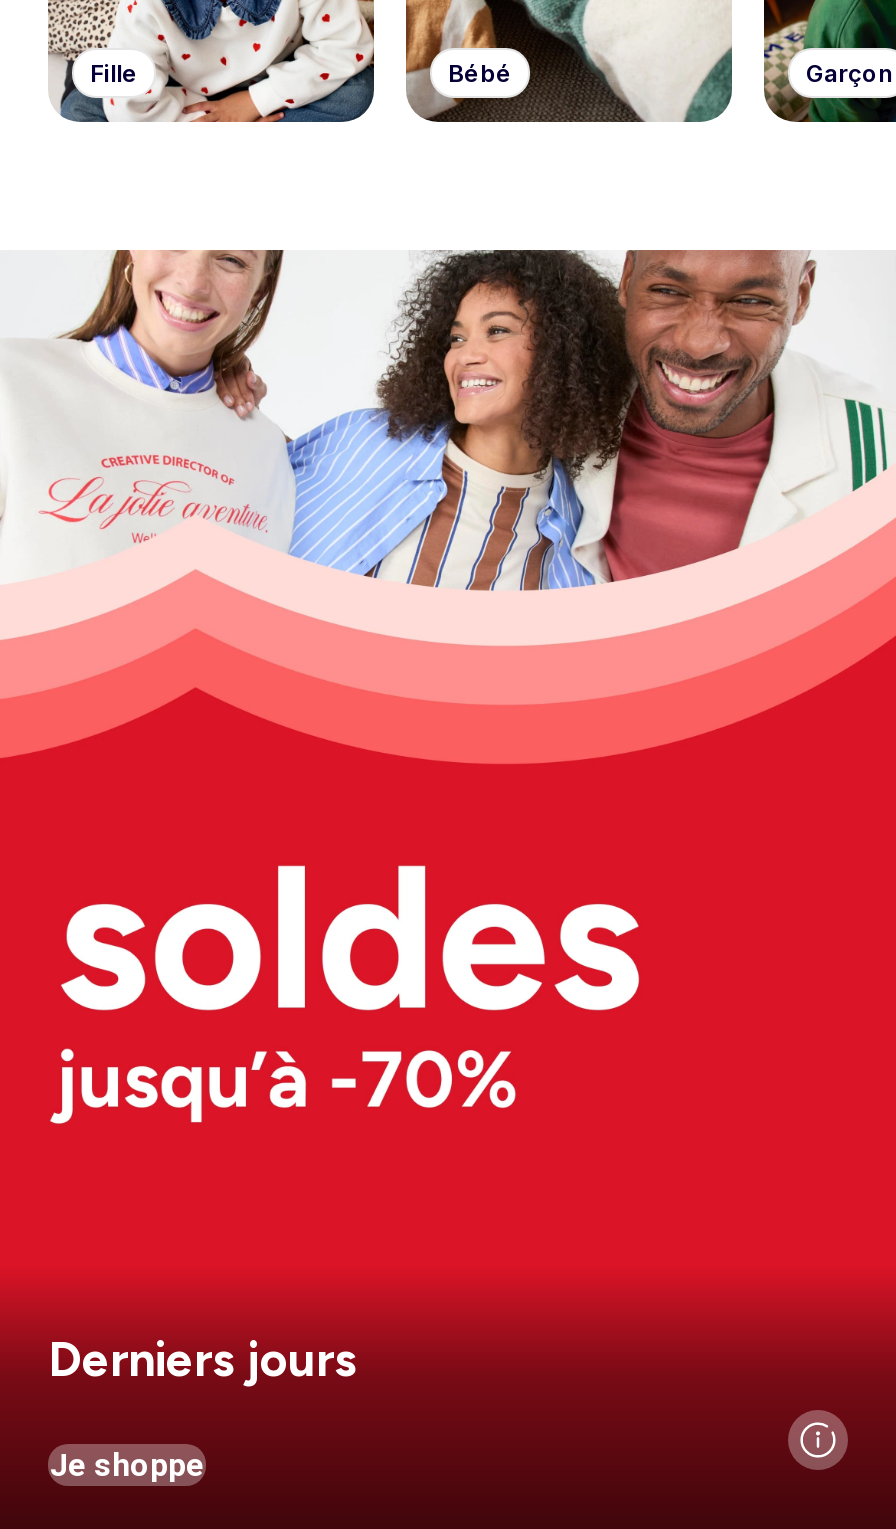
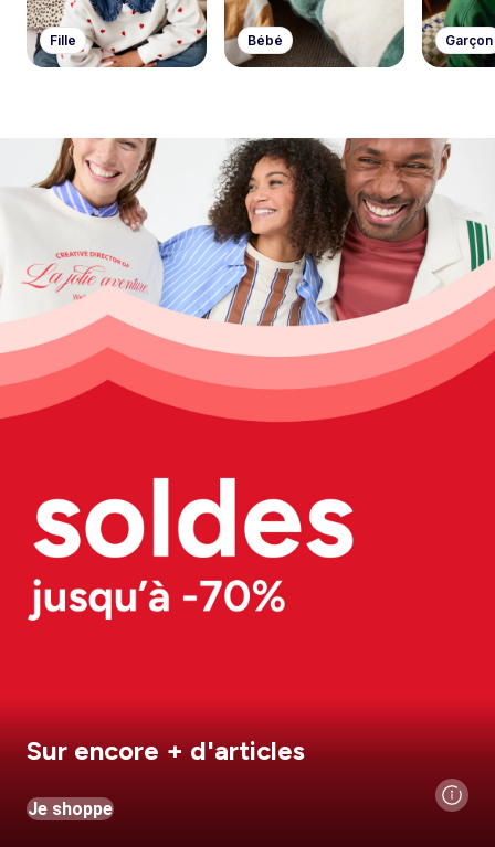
- Derniers jours
+ Sur encore + d'articles
